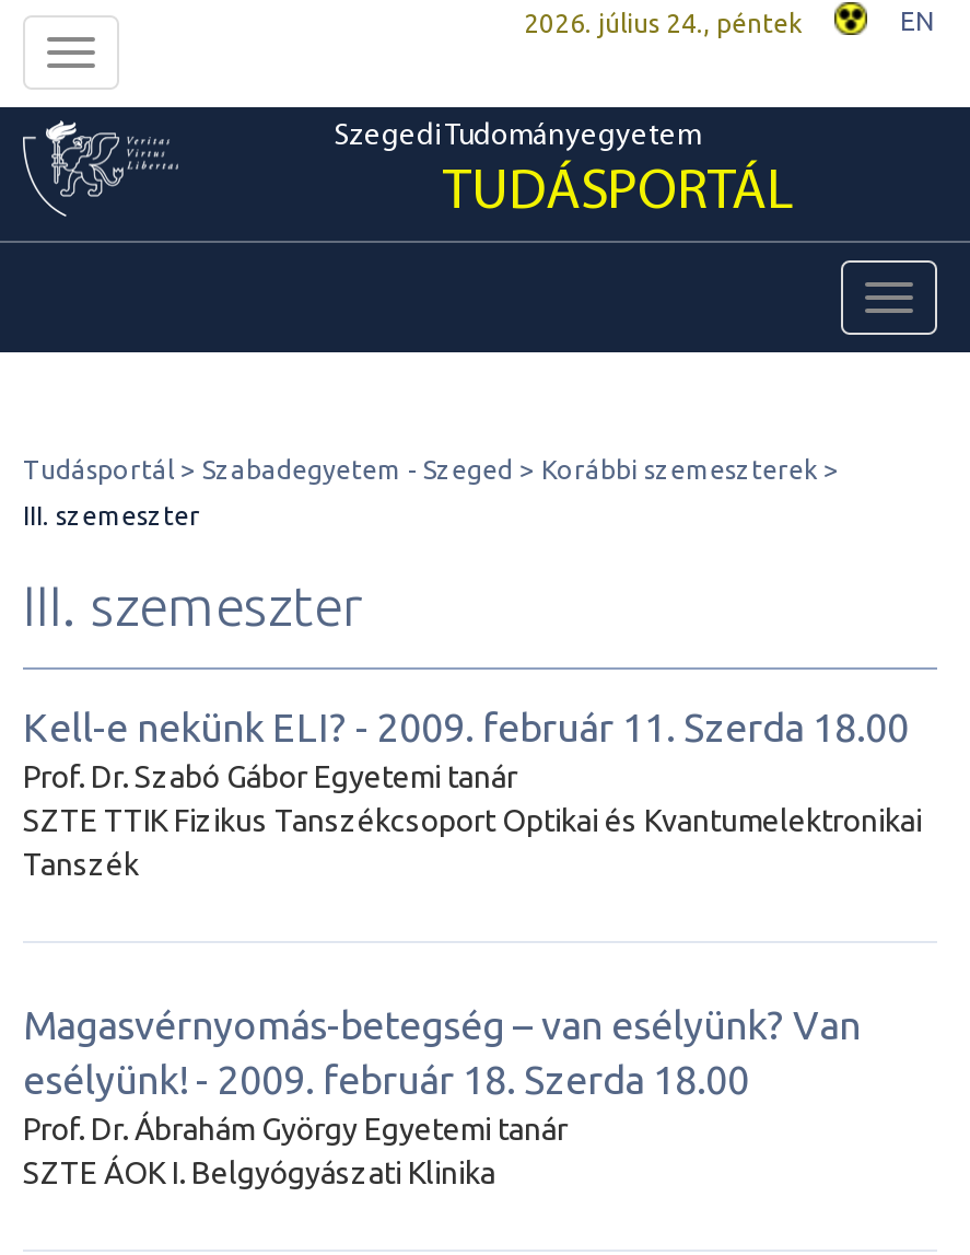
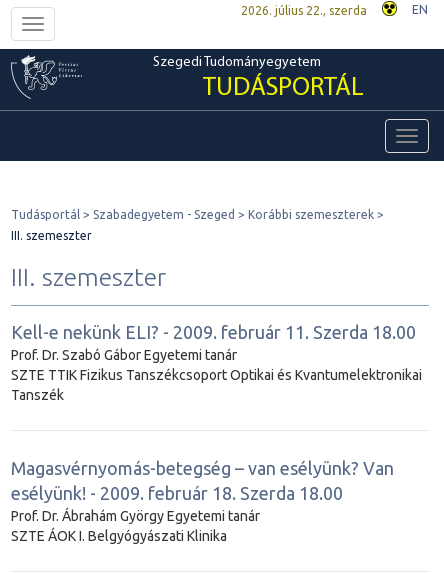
- 2026. július 24., péntek
+ 2026. július 22., szerda
